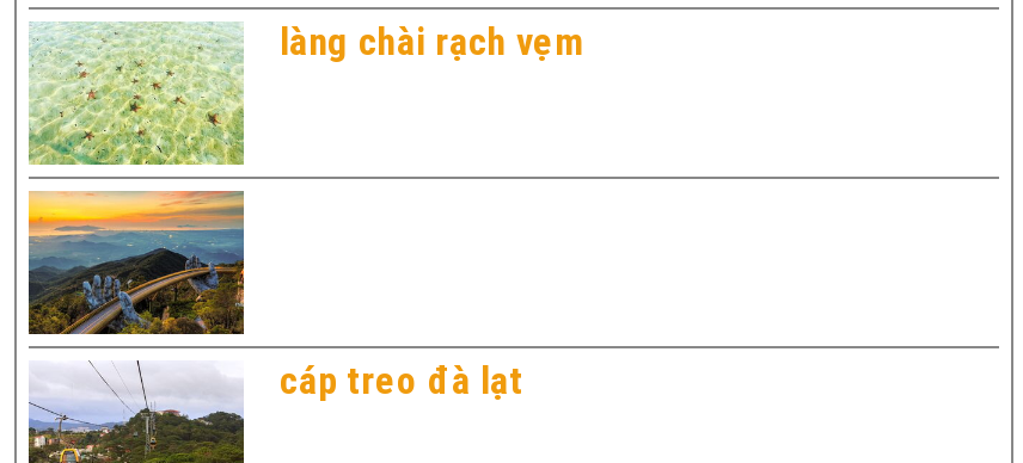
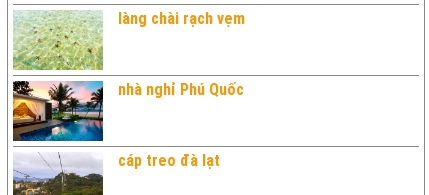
+ nhà nghỉ Phú Quốc

- [image]
+ [image]
